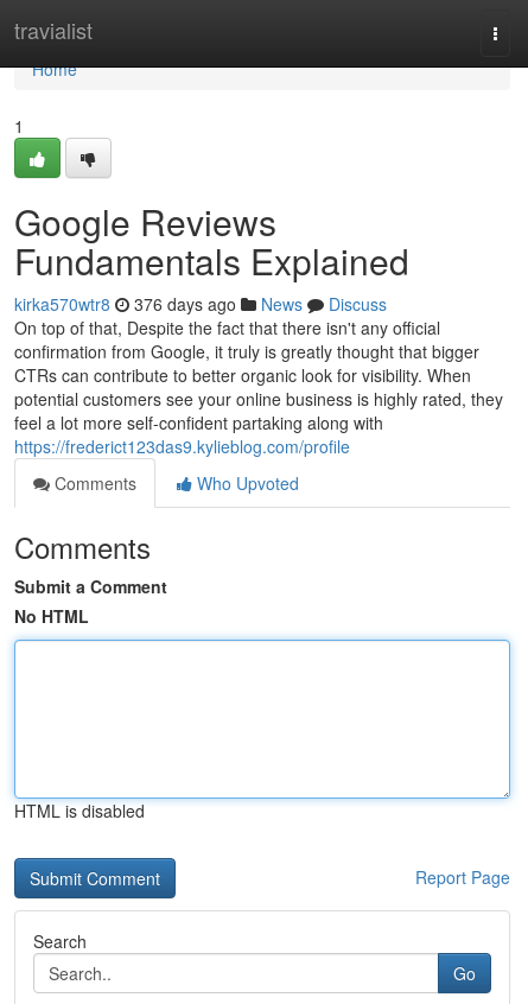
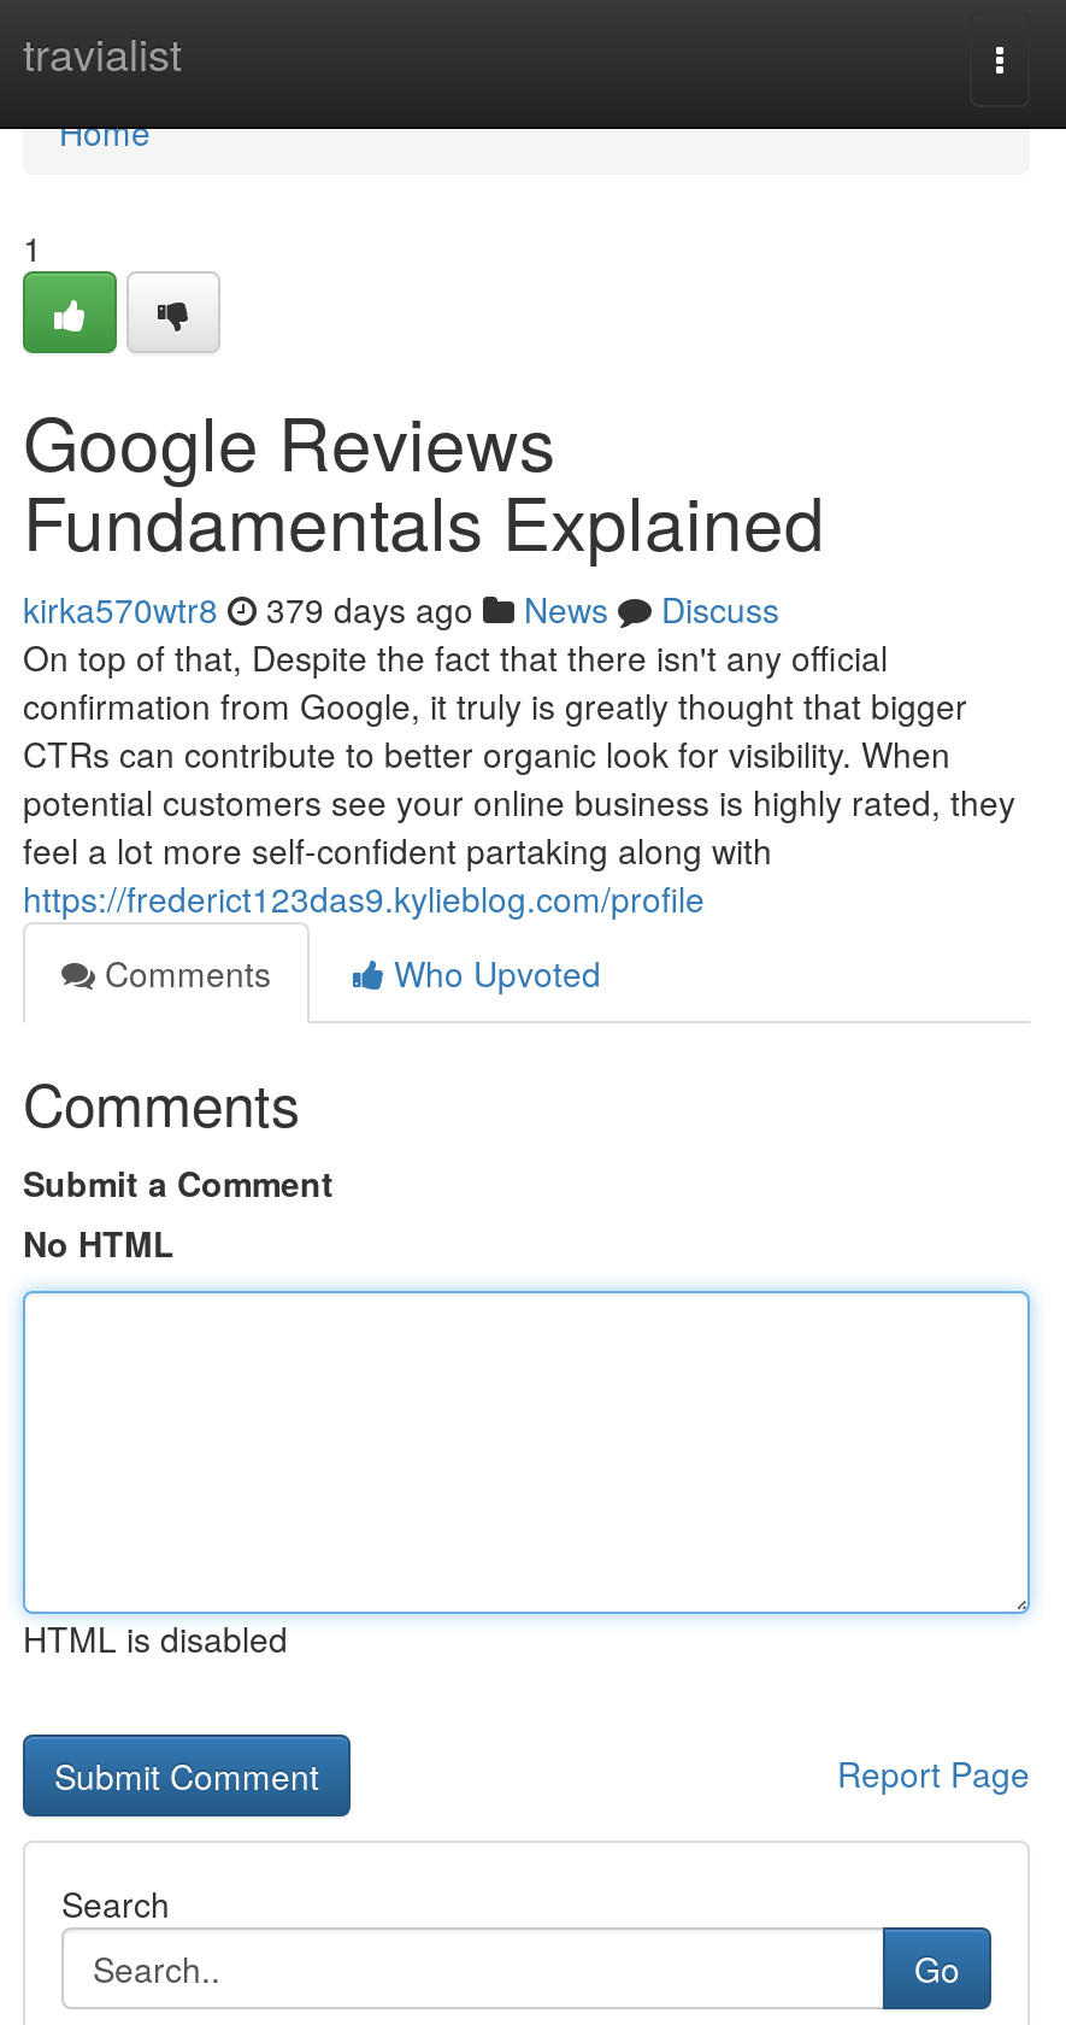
- kirka570wtr8 376 days ago News Discuss
+ kirka570wtr8 379 days ago News Discuss
